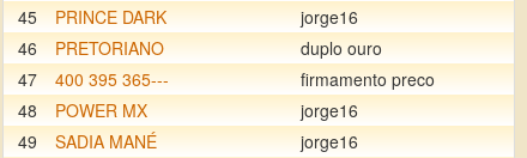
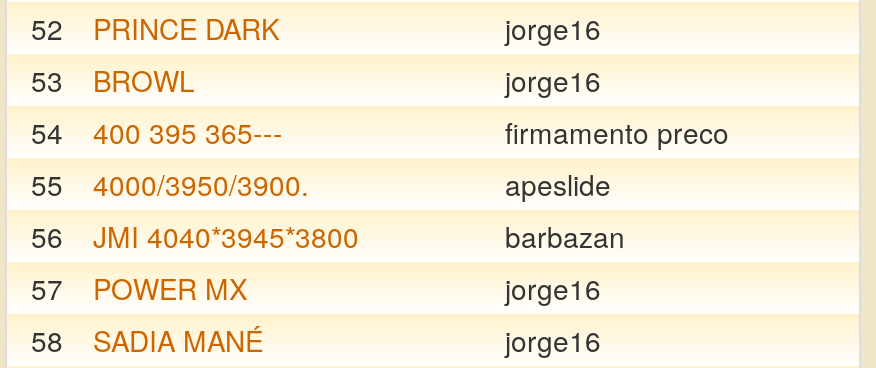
- 45 PRINCE DARK
+ 52 PRINCE DARK

- 46
- PRETORIANO
- duplo ouro
- 47
+ 53
+ BROWL
+ jorge16
+ 54

- 48
+ 55
+ 4000/3950/3900.
+ apeslide
+ 56
+ JMI 4040*3945*3800
+ barbazan
+ 57

- 49 SADIA MANÉ
+ 58 SADIA MANÉ
